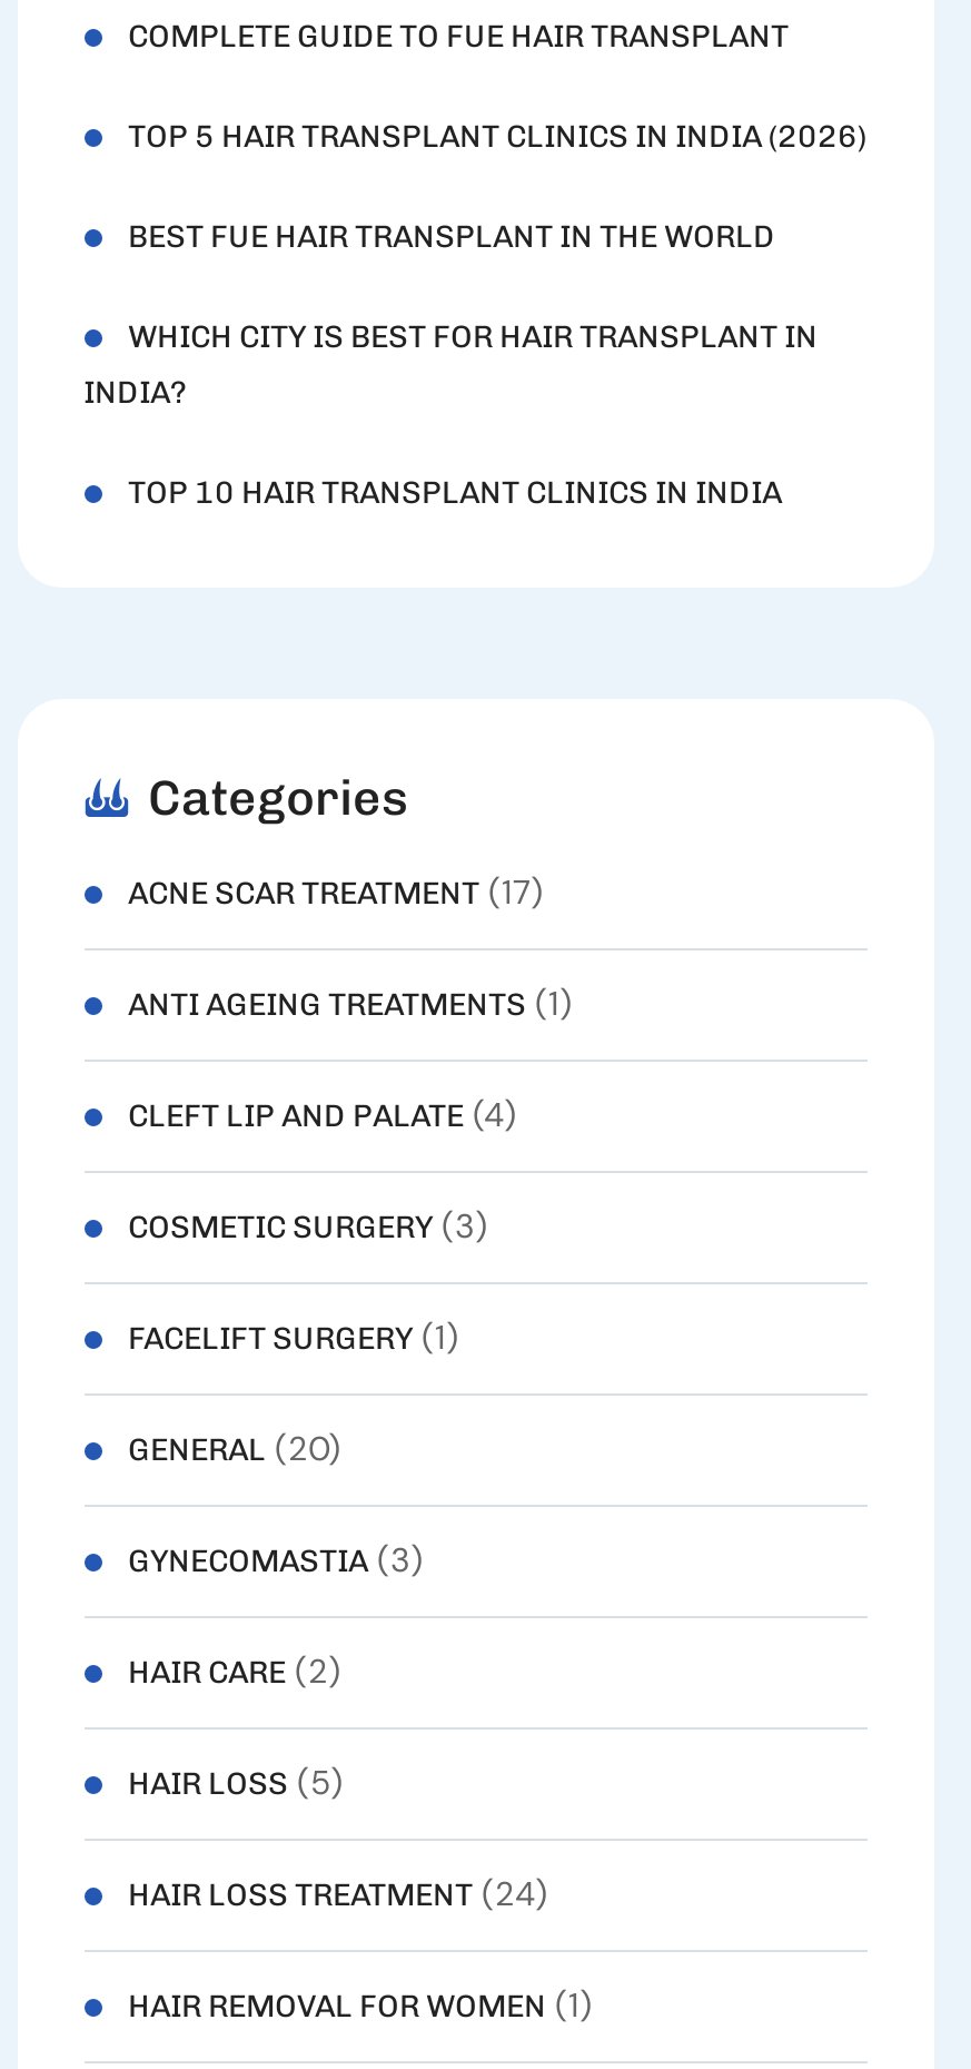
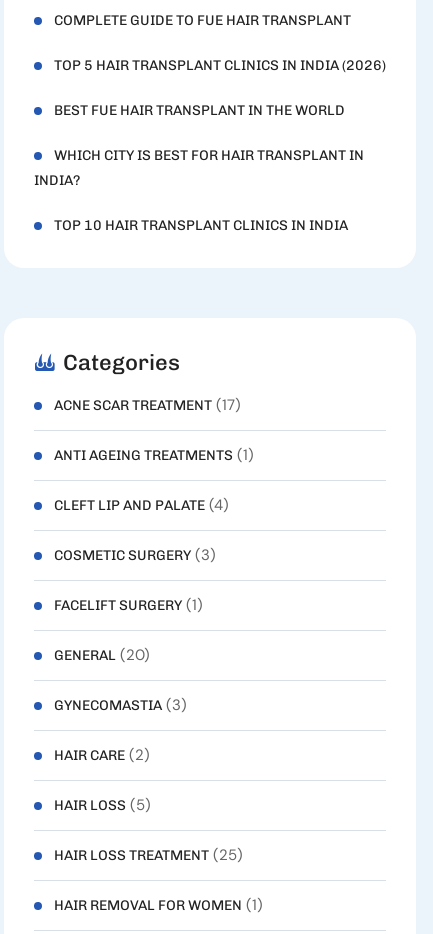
- HAIR LOSS TREATMENT (24)
+ HAIR LOSS TREATMENT (25)
